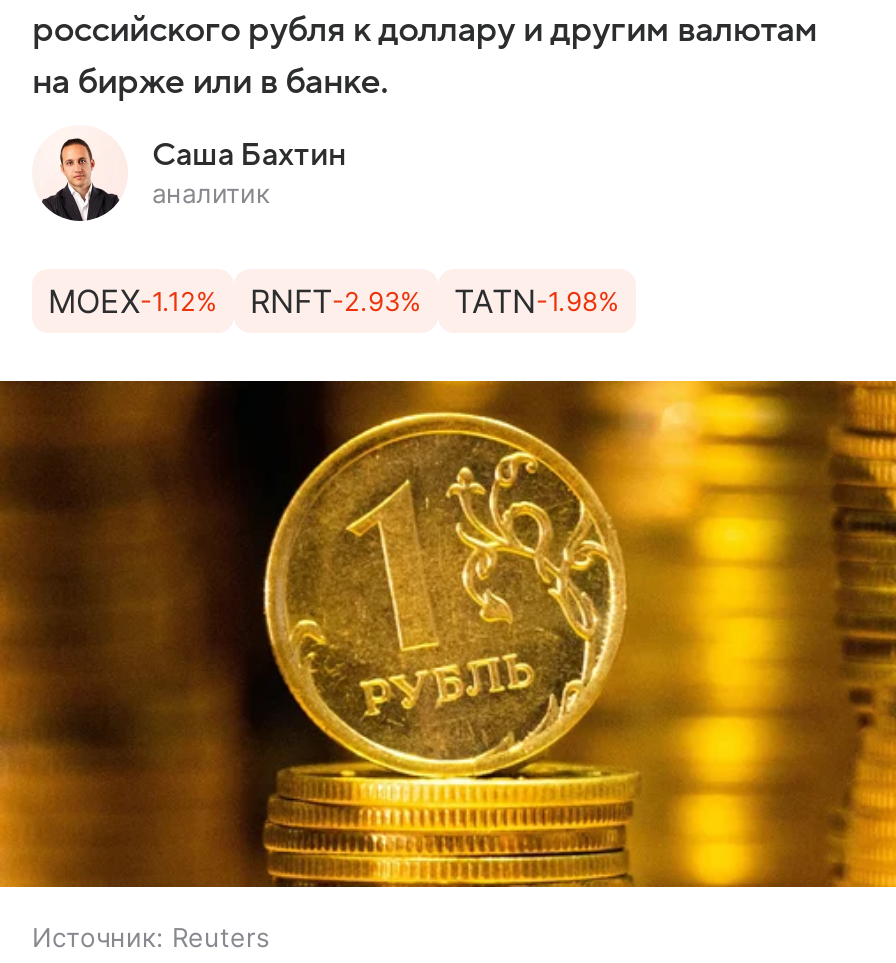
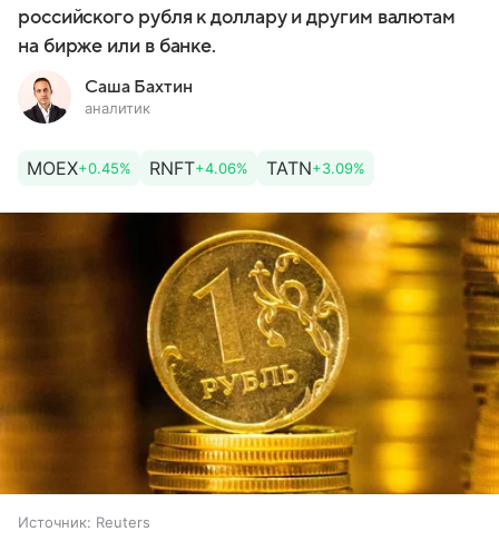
- MOEX-1.12%
+ MOEX+0.45%

- RNFT-2.93%
+ RNFT+4.06%

- TATN-1.98%
+ TATN+3.09%
